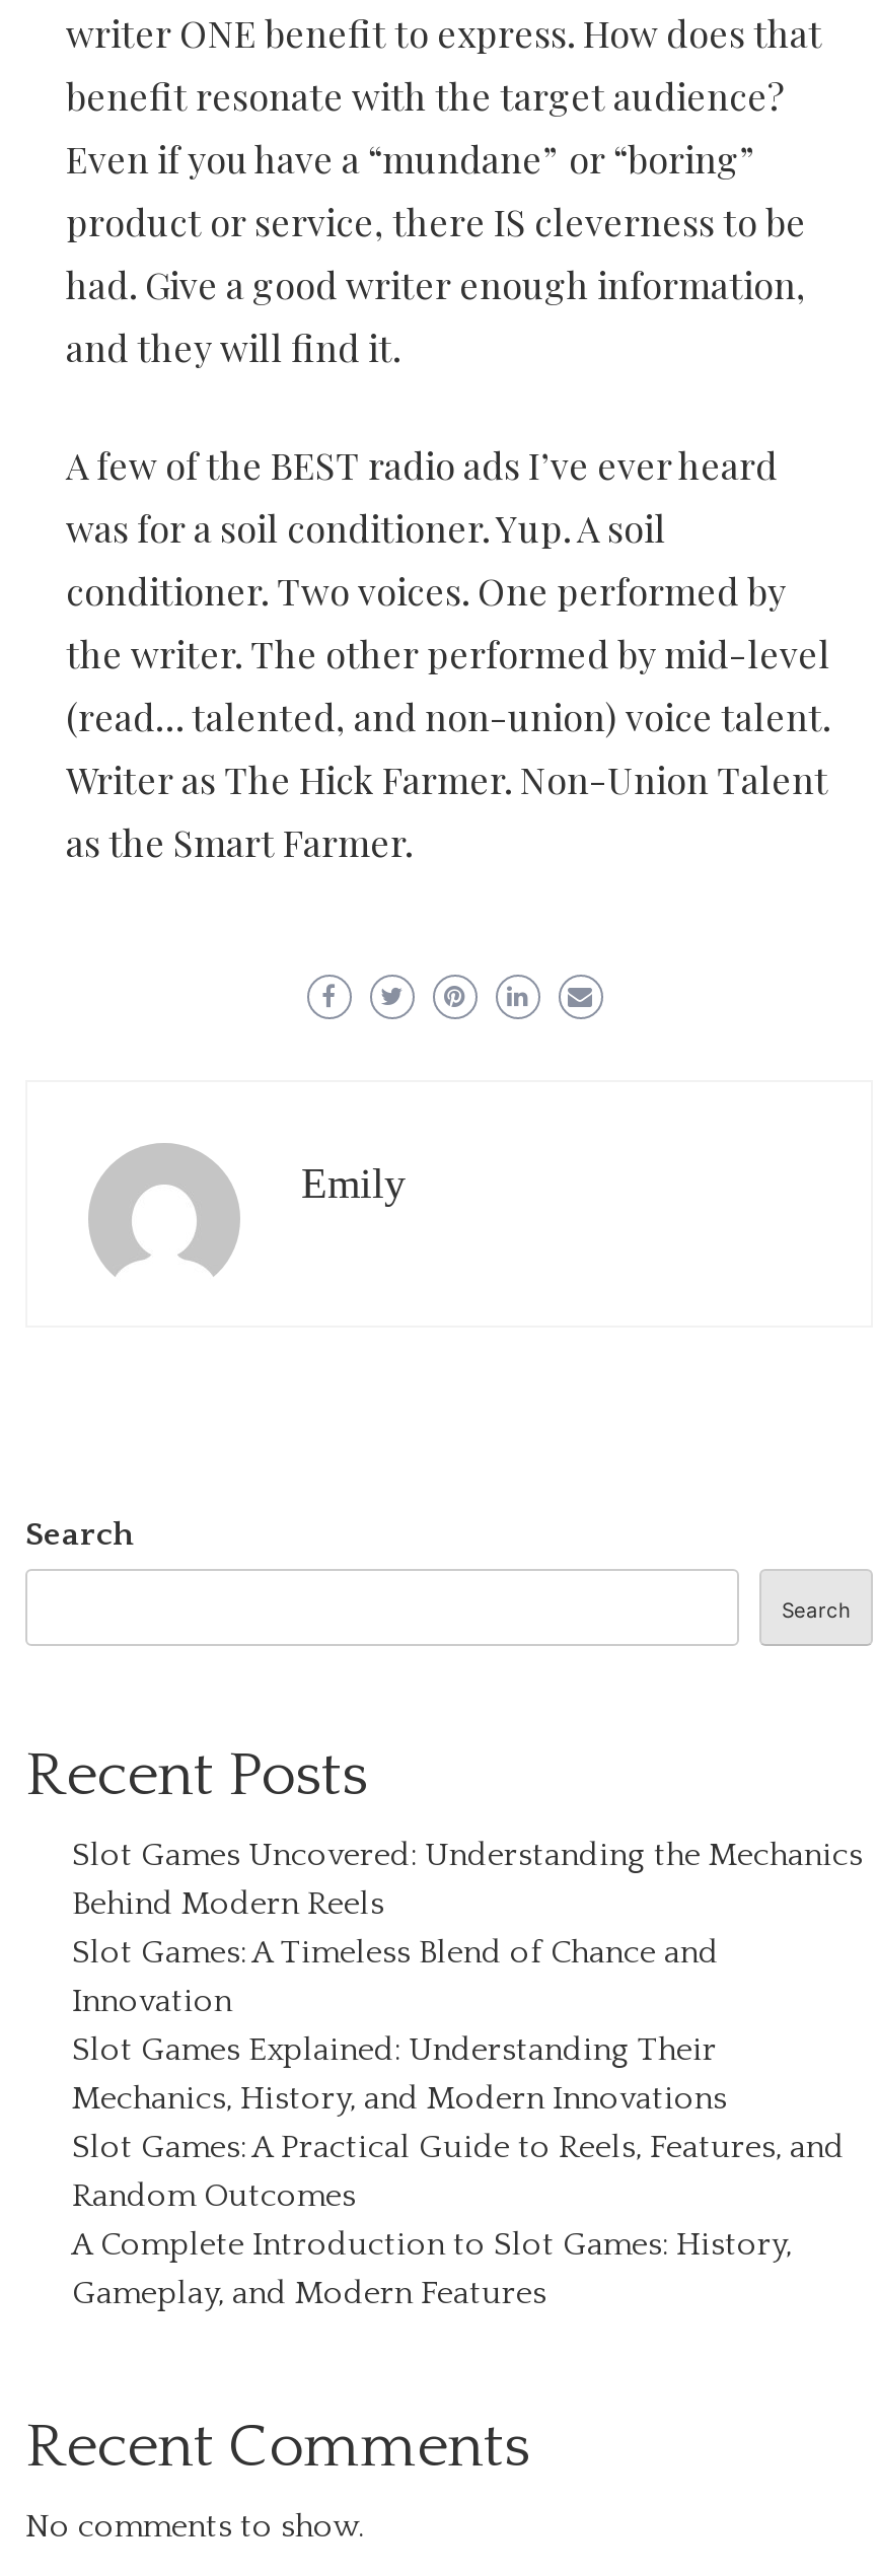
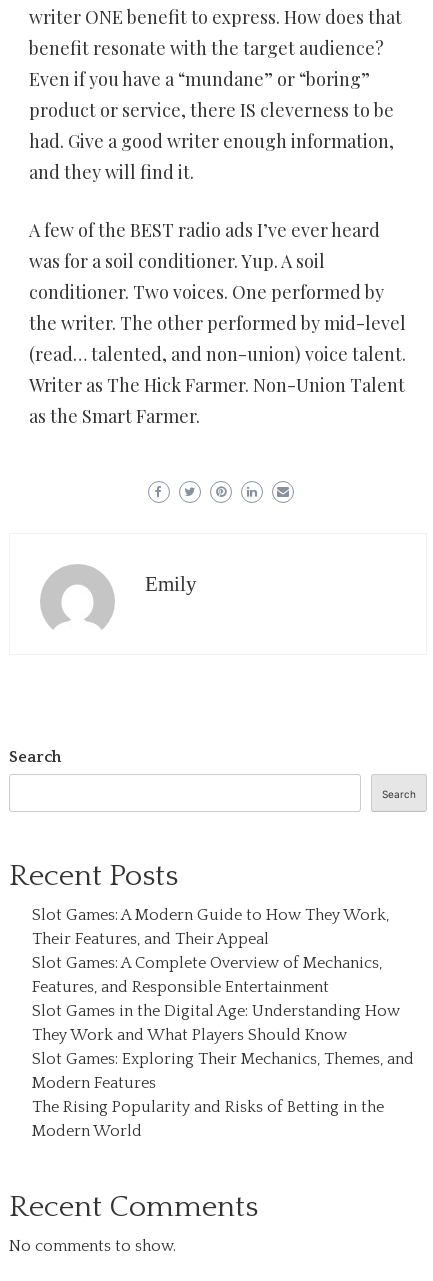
- Slot Games Uncovered: Understanding the Mechanics
- Behind Modern Reels
- Slot Games: A Timeless Blend of Chance and
- Innovation
- Slot Games Explained: Understanding Their
- Mechanics, History, and Modern Innovations
- Slot Games: A Practical Guide to Reels, Features, and
- Random Outcomes
- A Complete Introduction to Slot Games: History,
- Gameplay, and Modern Features
+ Slot Games: A Modern Guide to How They Work,
+ Their Features, and Their Appeal
+ Slot Games: A Complete Overview of Mechanics,
+ Features, and Responsible Entertainment
+ Slot Games in the Digital Age: Understanding How
+ They Work and What Players Should Know
+ Slot Games: Exploring Their Mechanics, Themes, and
+ Modern Features
+ The Rising Popularity and Risks of Betting in the
+ Modern World
